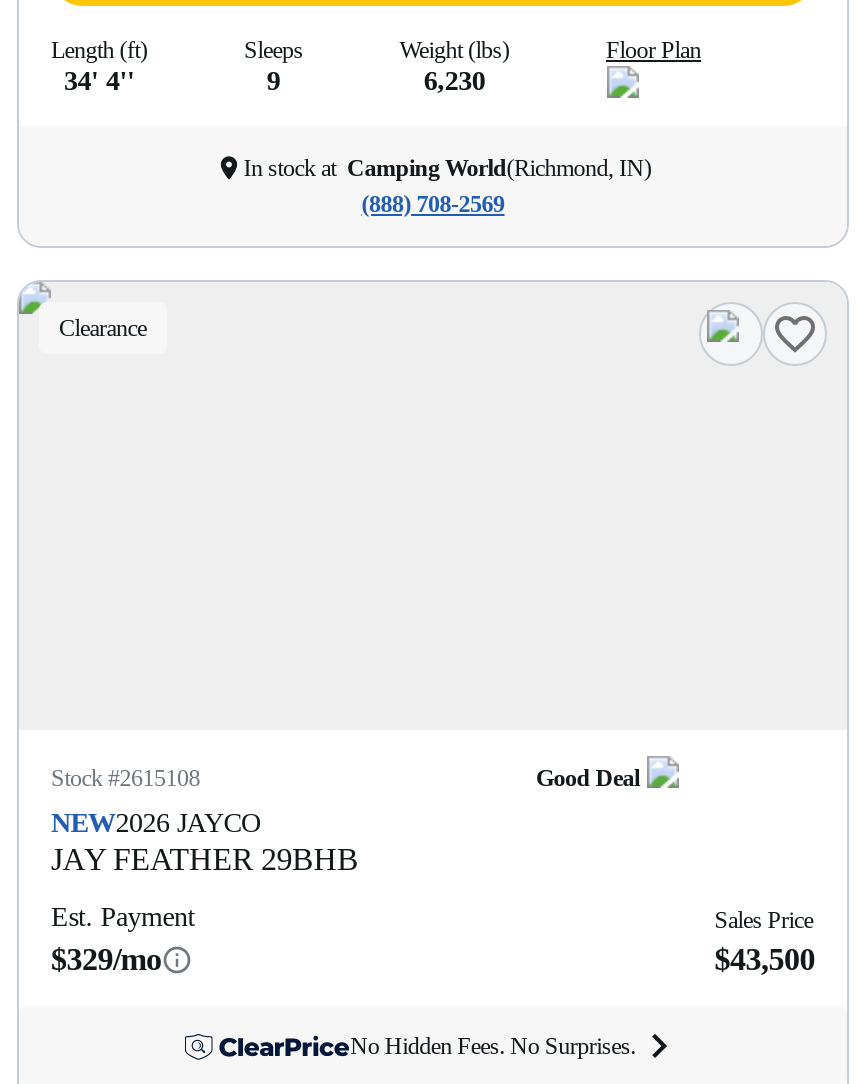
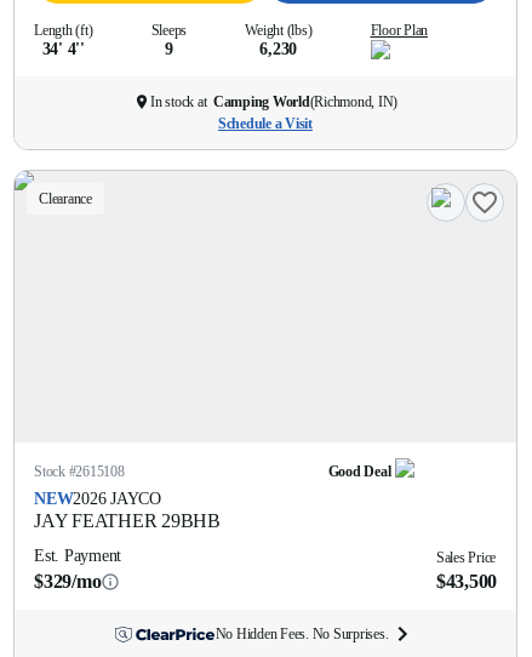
- (888) 708-2569
+ Schedule a Visit
